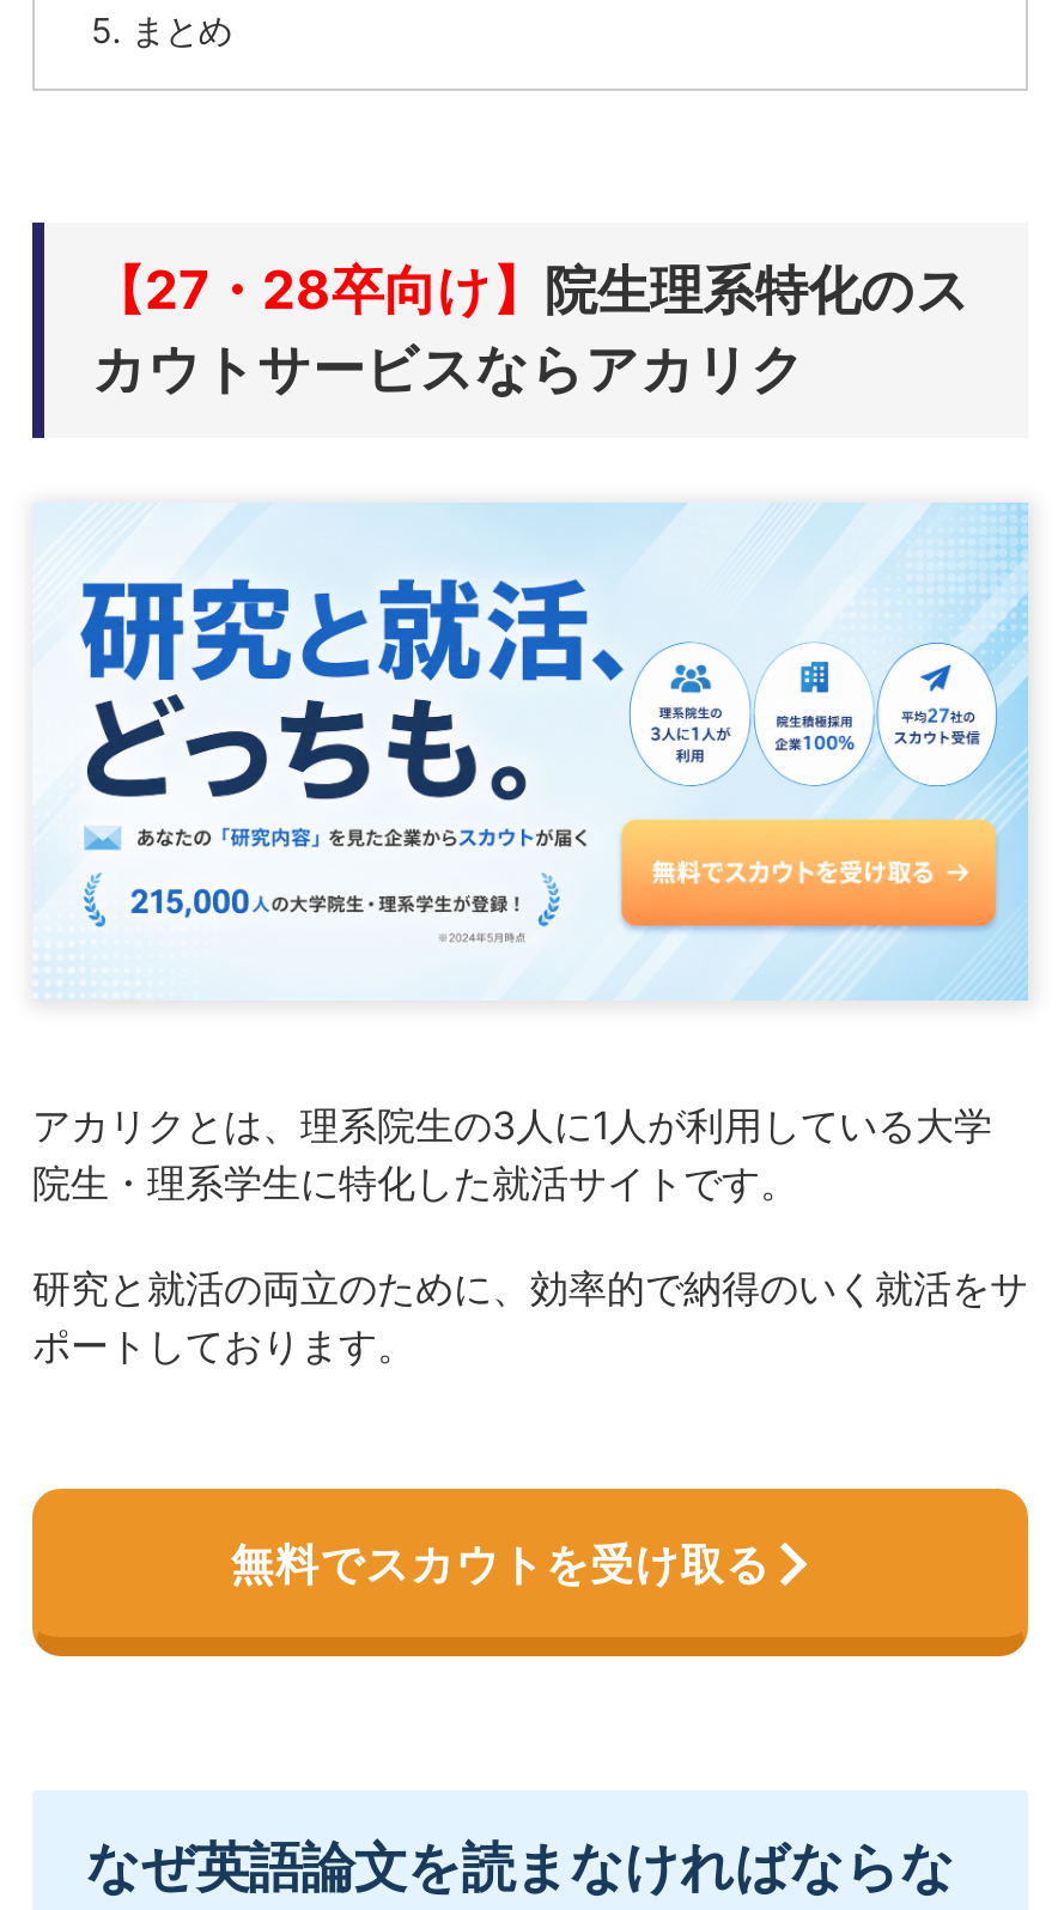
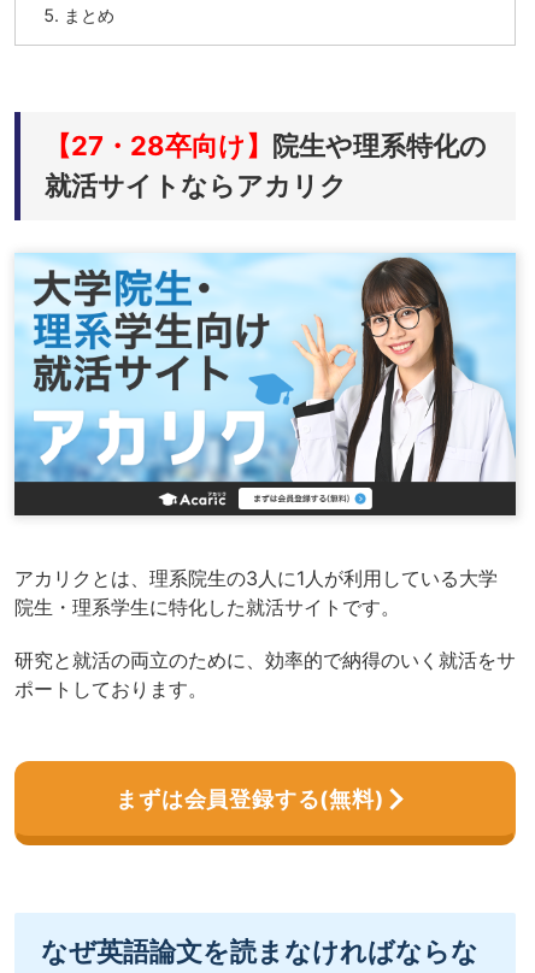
- 【27・28卒向け】院生理系特化のス
- カウトサービスならアカリク
+ 【27・28卒向け】院生や理系特化の
+ 就活サイトならアカリク

- [image]
+ [image]

- 無料でスカウトを受け取る
+ まずは会員登録する(無料)
